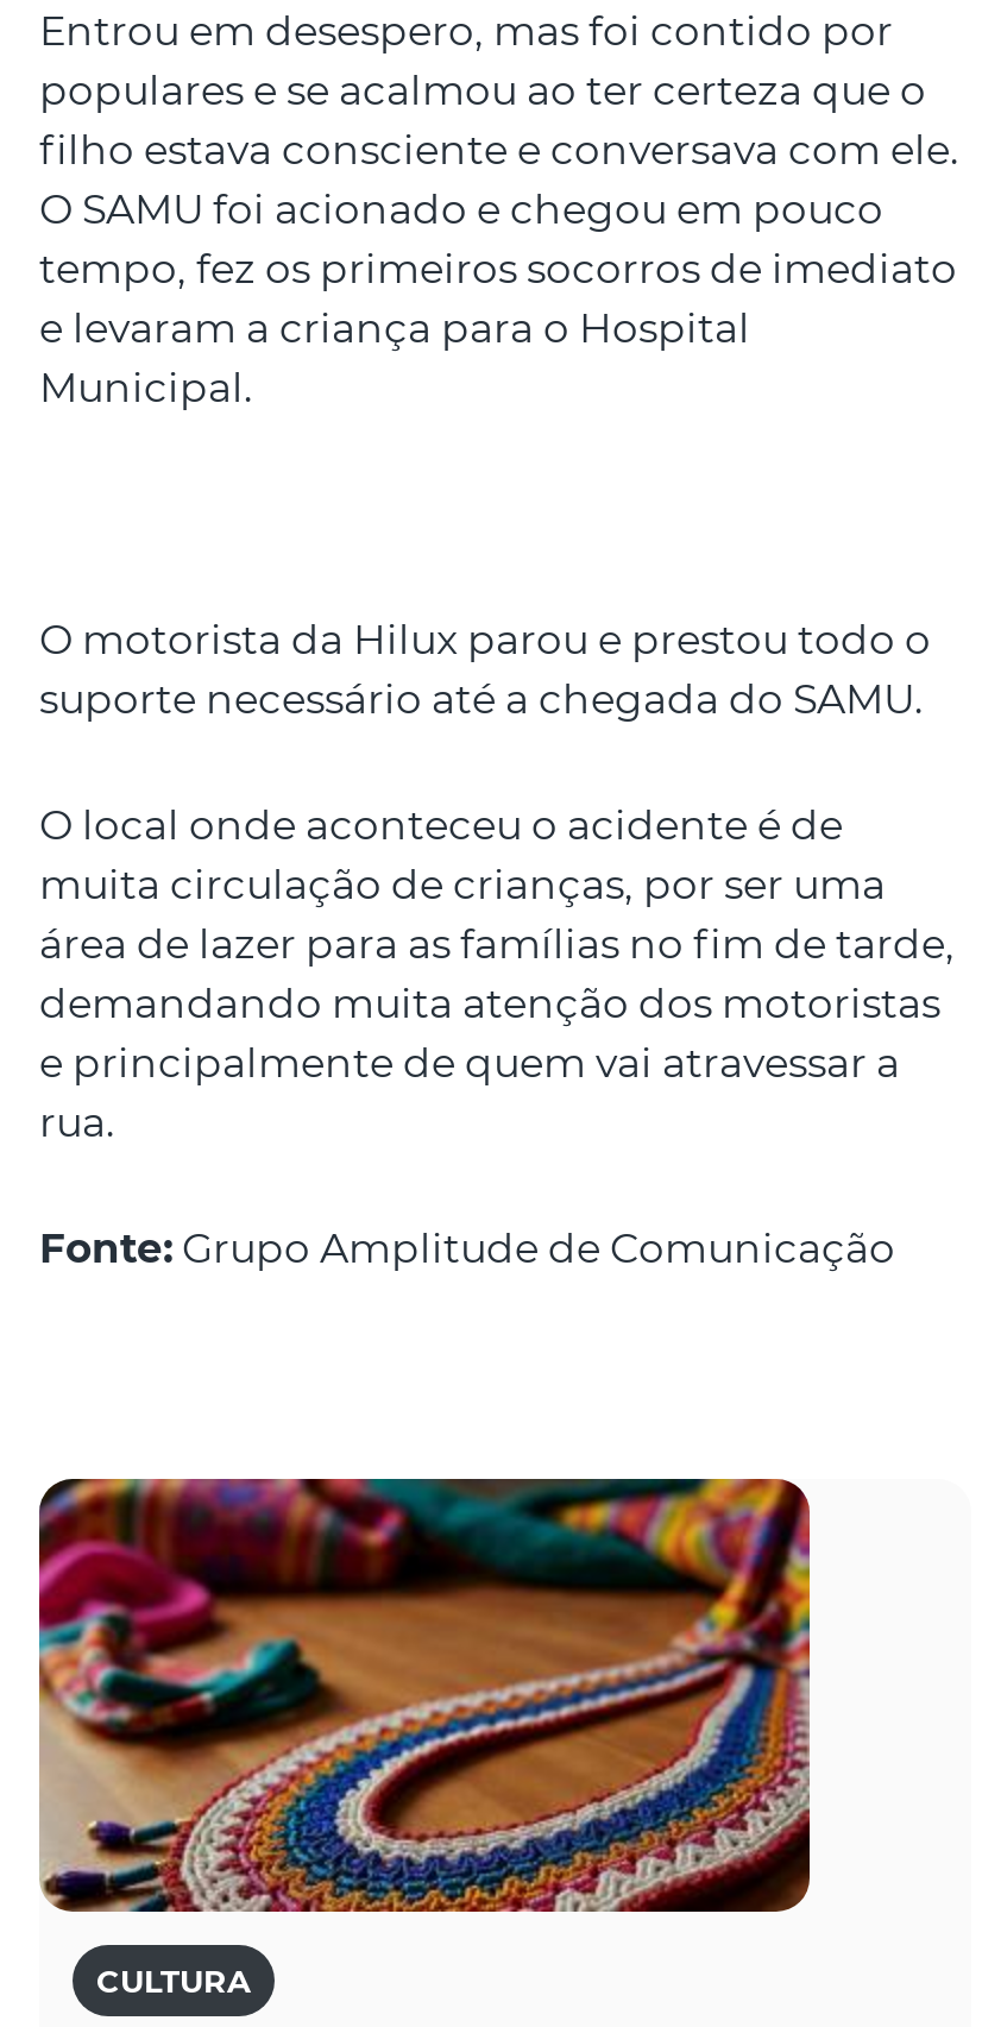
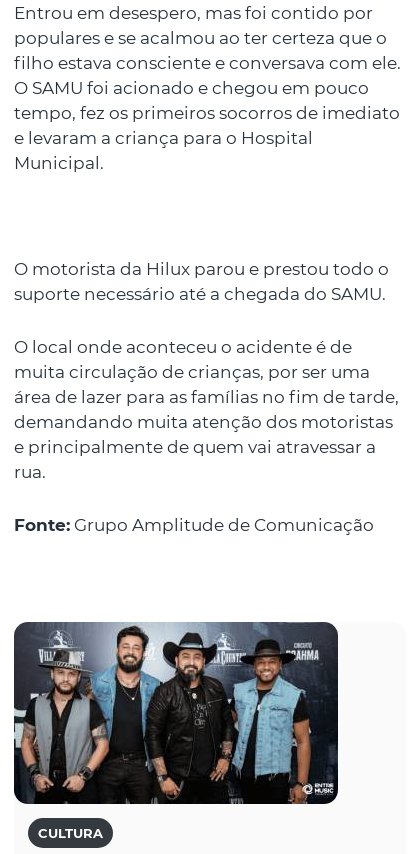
- [image]
+ [image]
